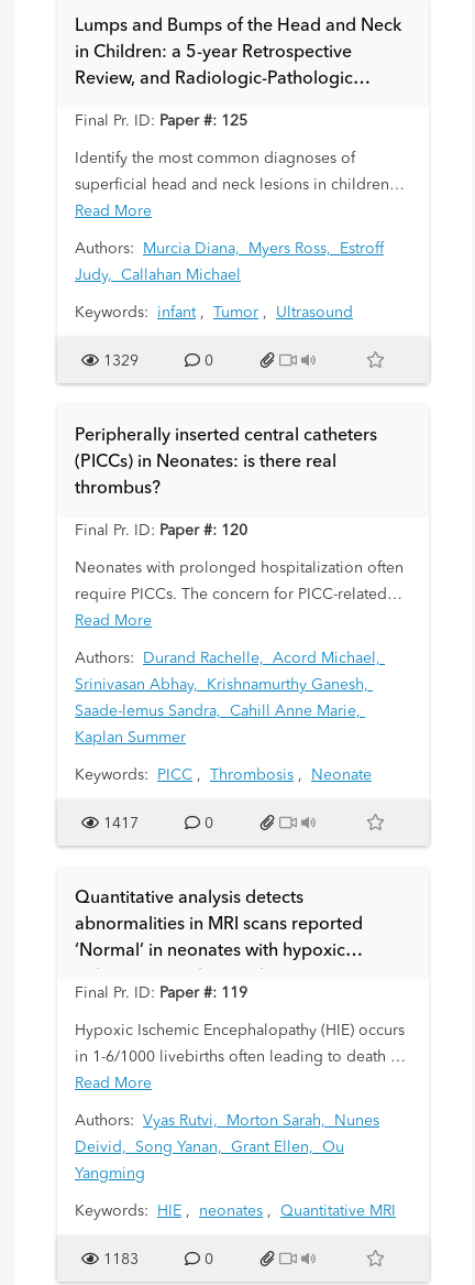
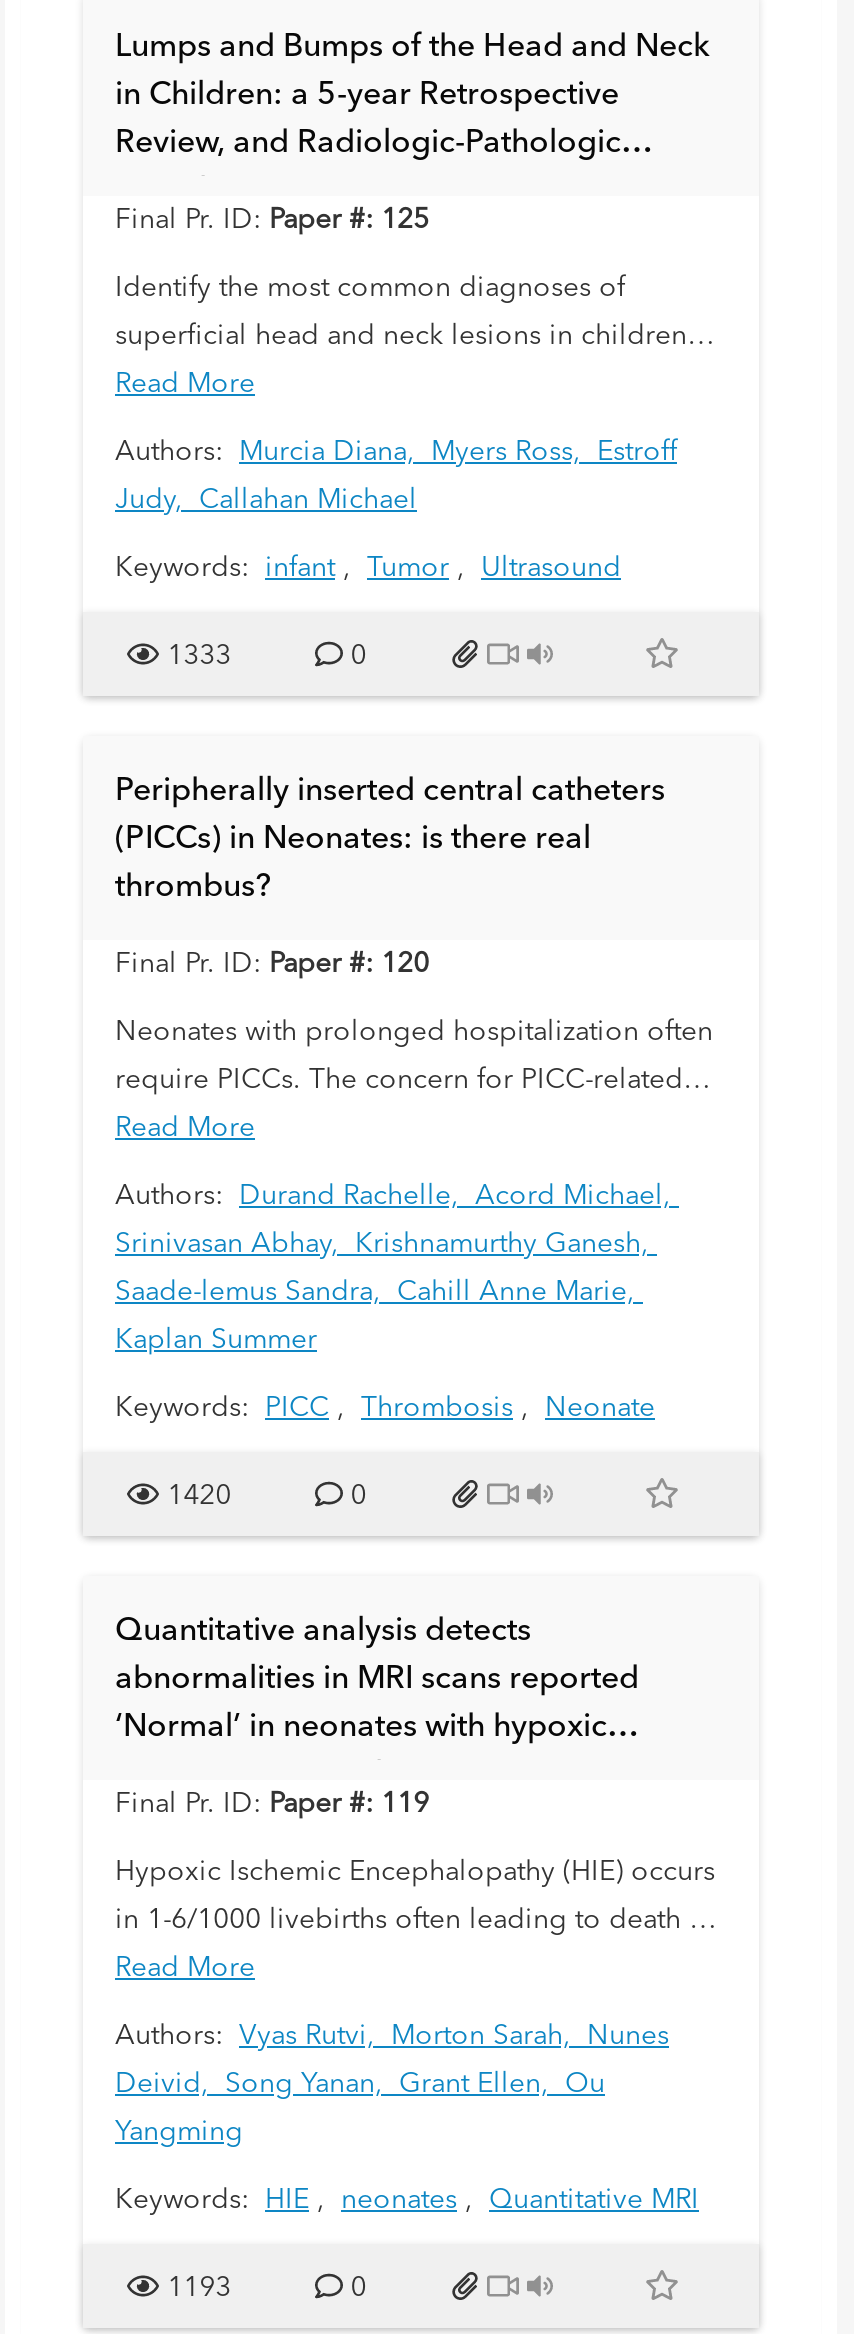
- 1329
+ 1333

- 1417
+ 1420

- 1183
+ 1193
